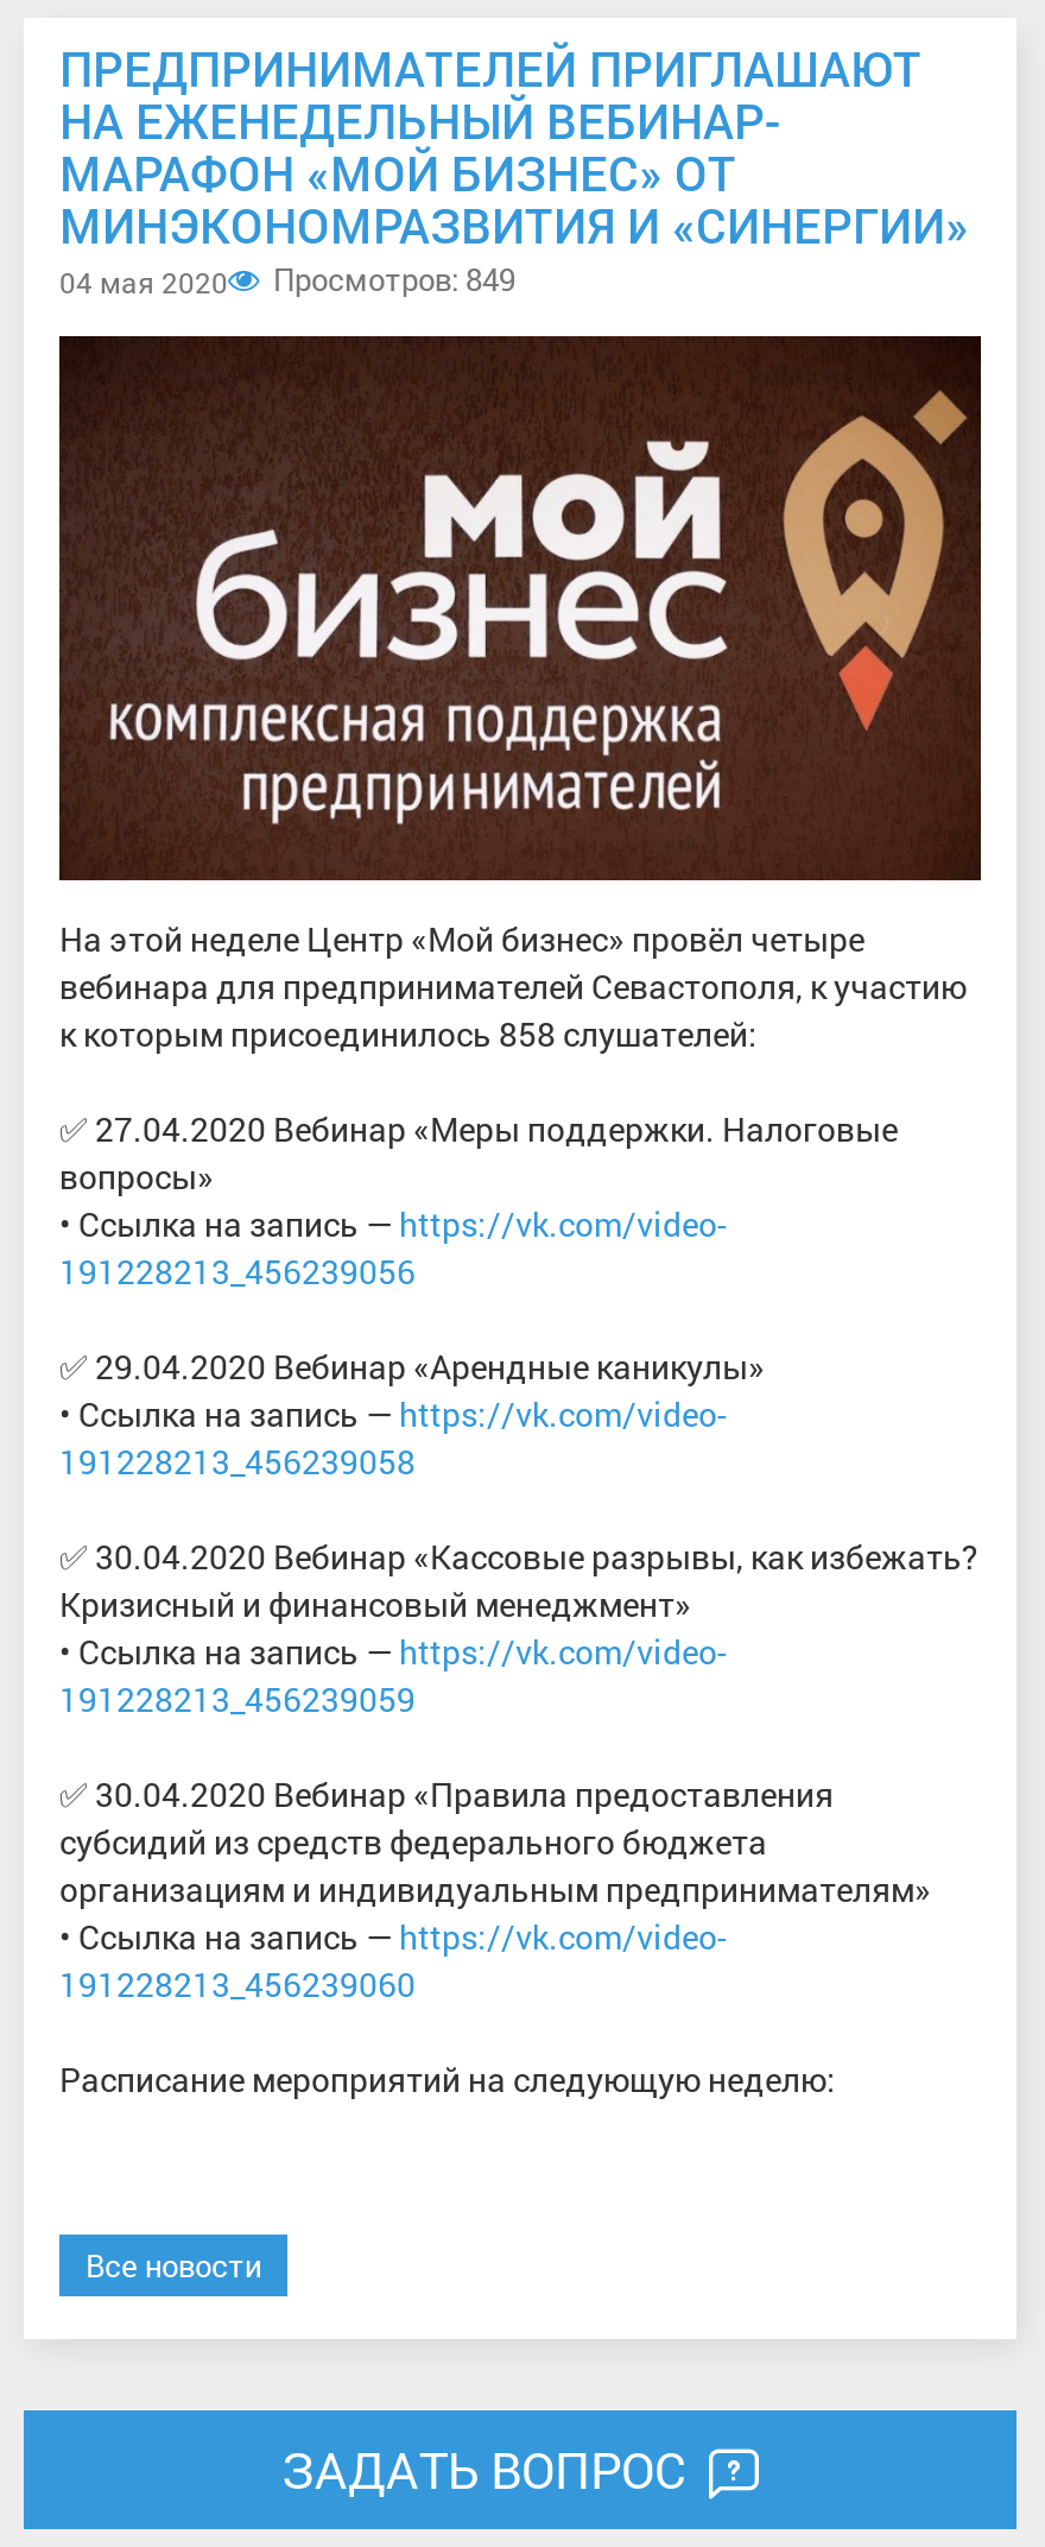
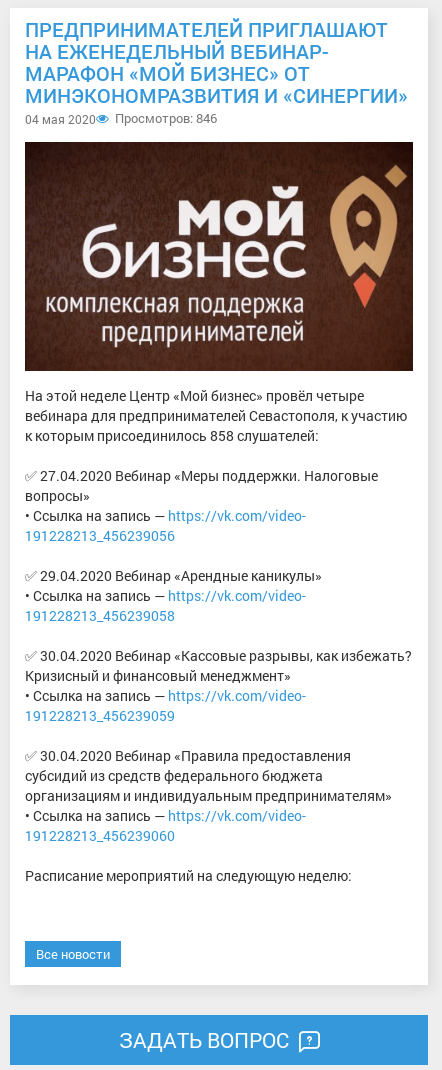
- 04 мая 2020 Просмотров: 849
+ 04 мая 2020 Просмотров: 846
